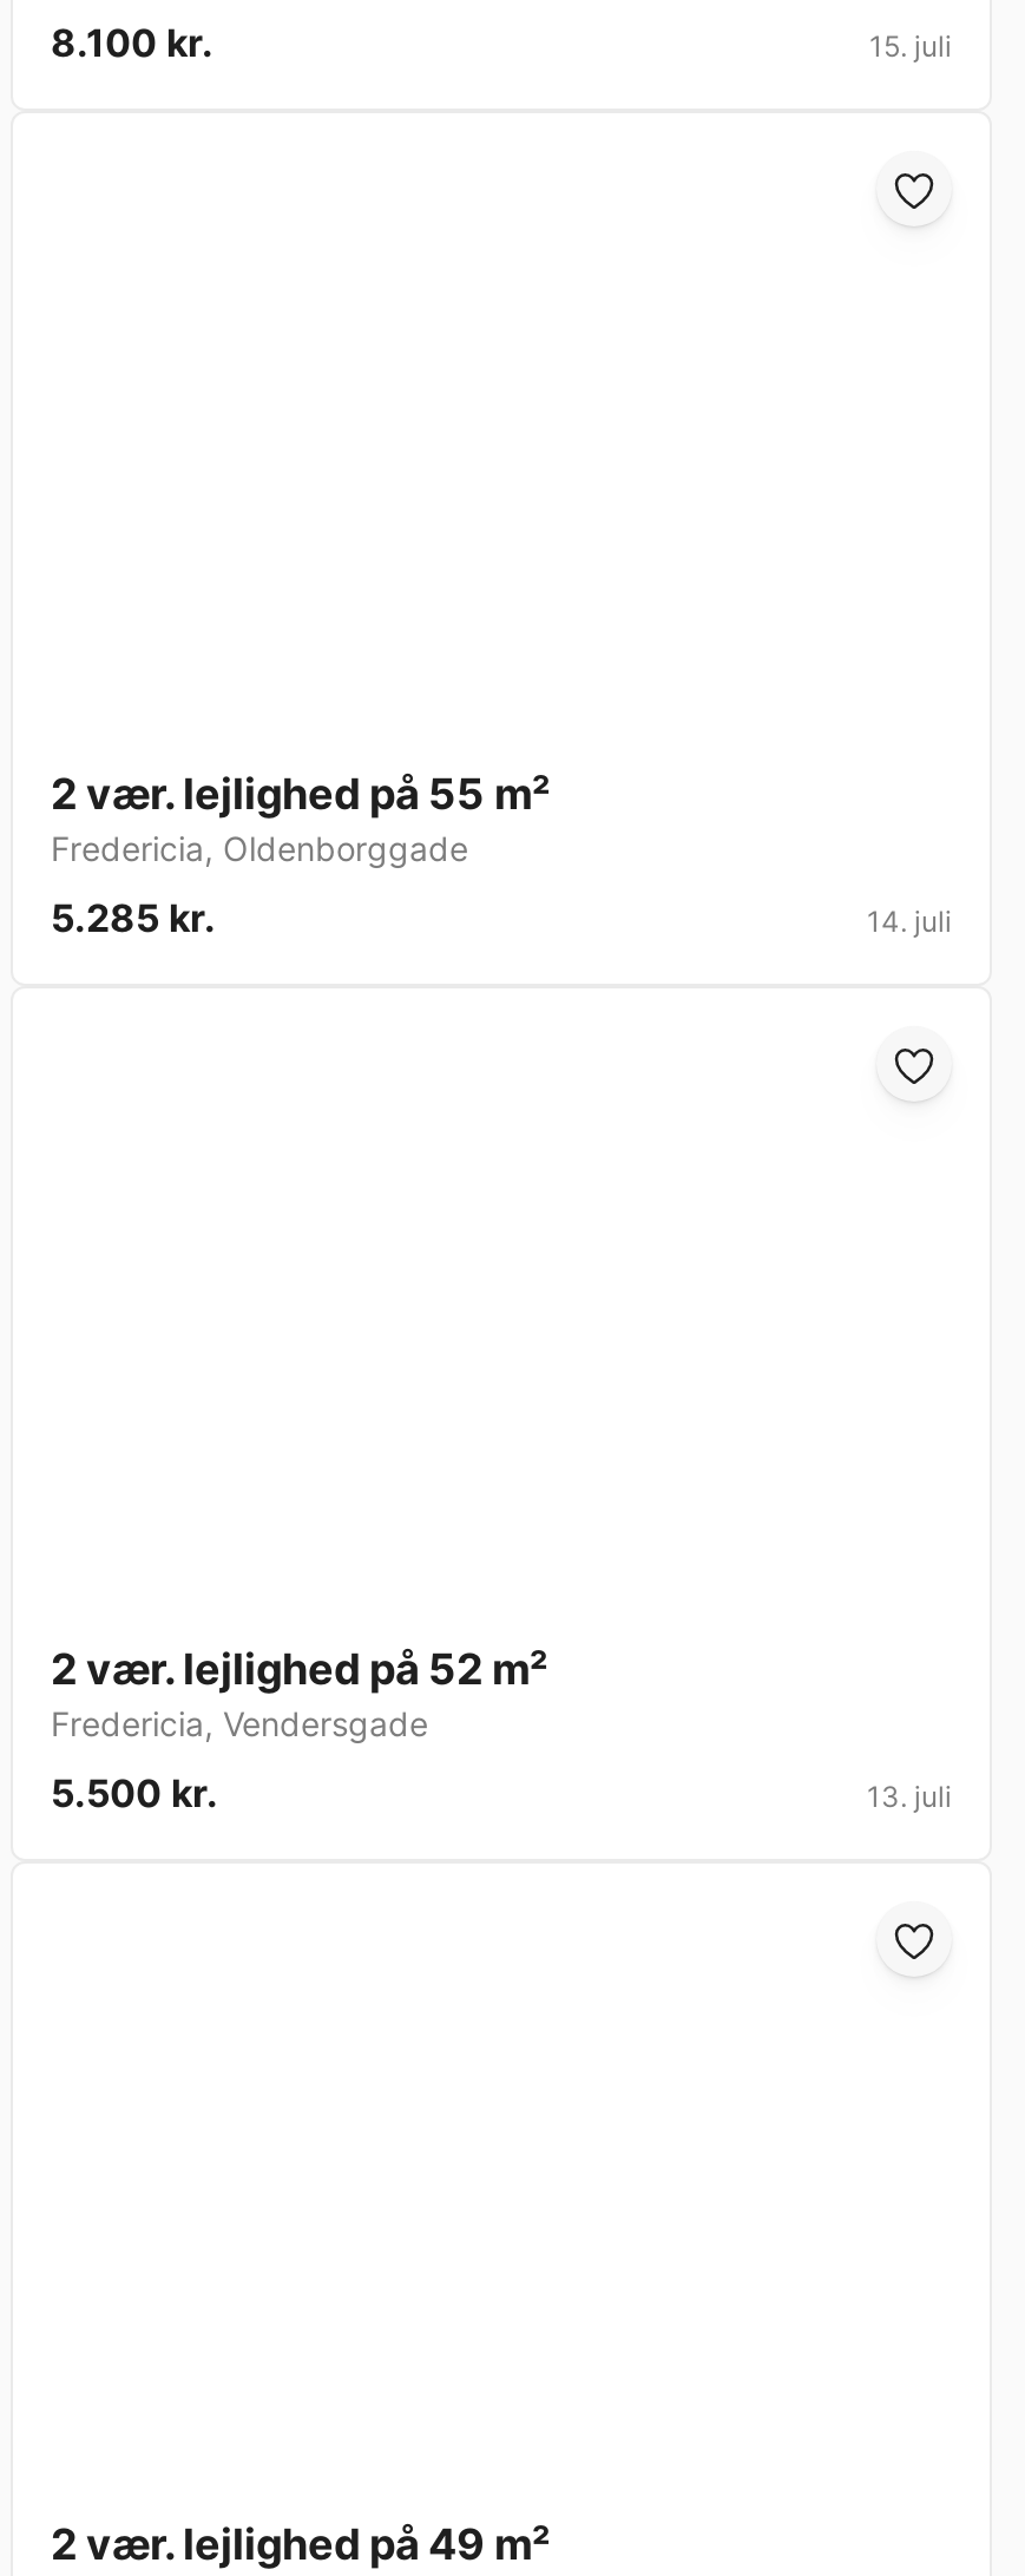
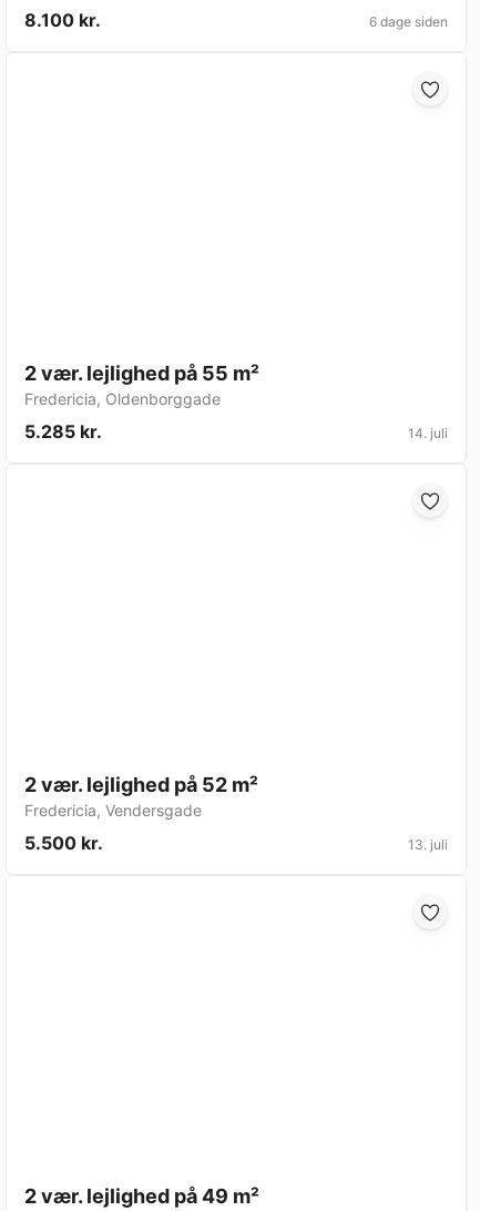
- 15. juli
+ 6 dage siden
